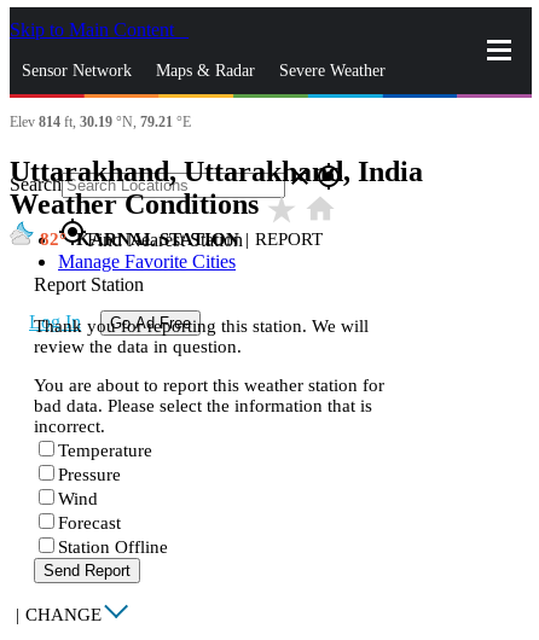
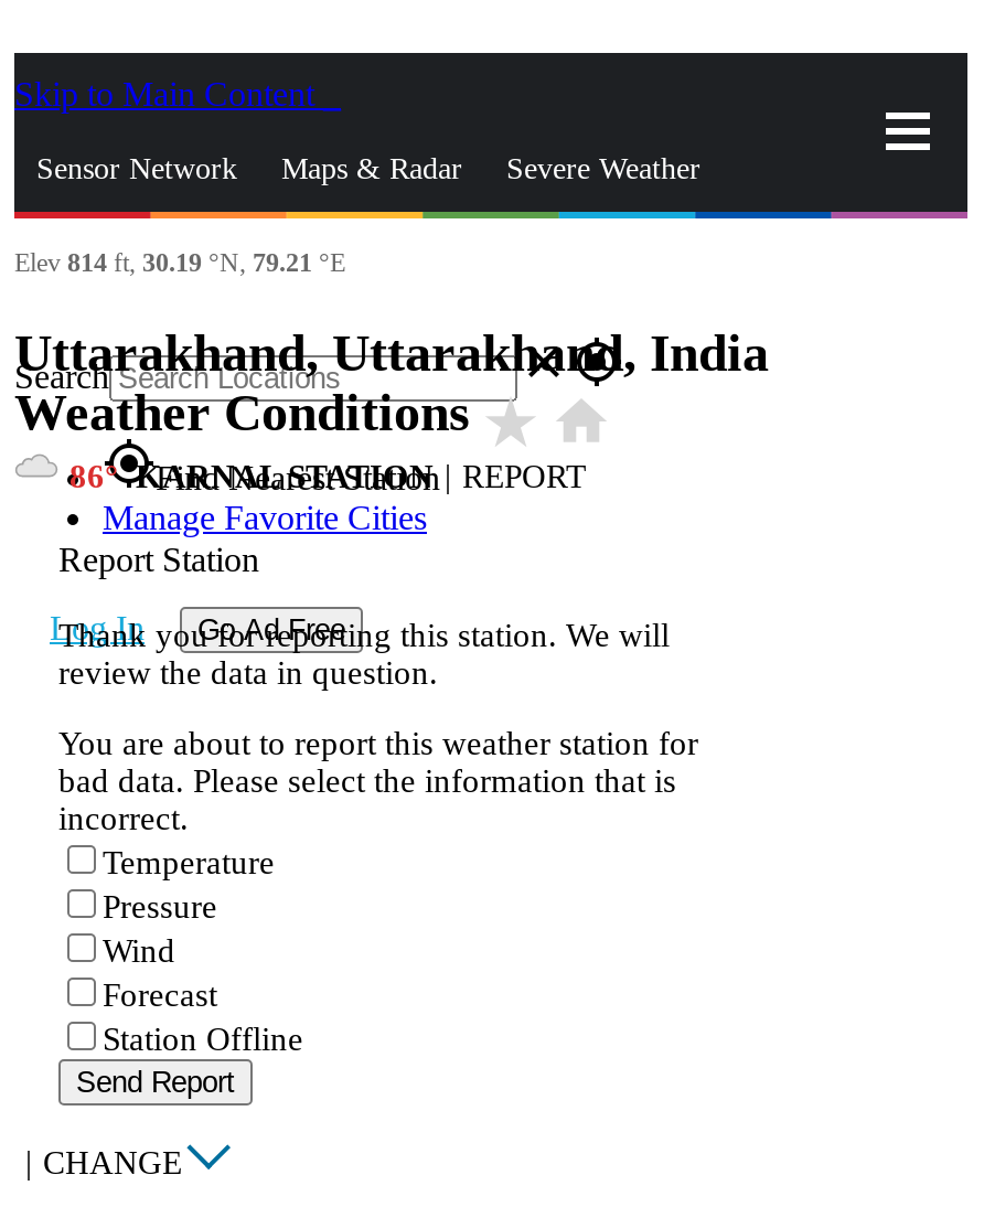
- 82
+ 86
